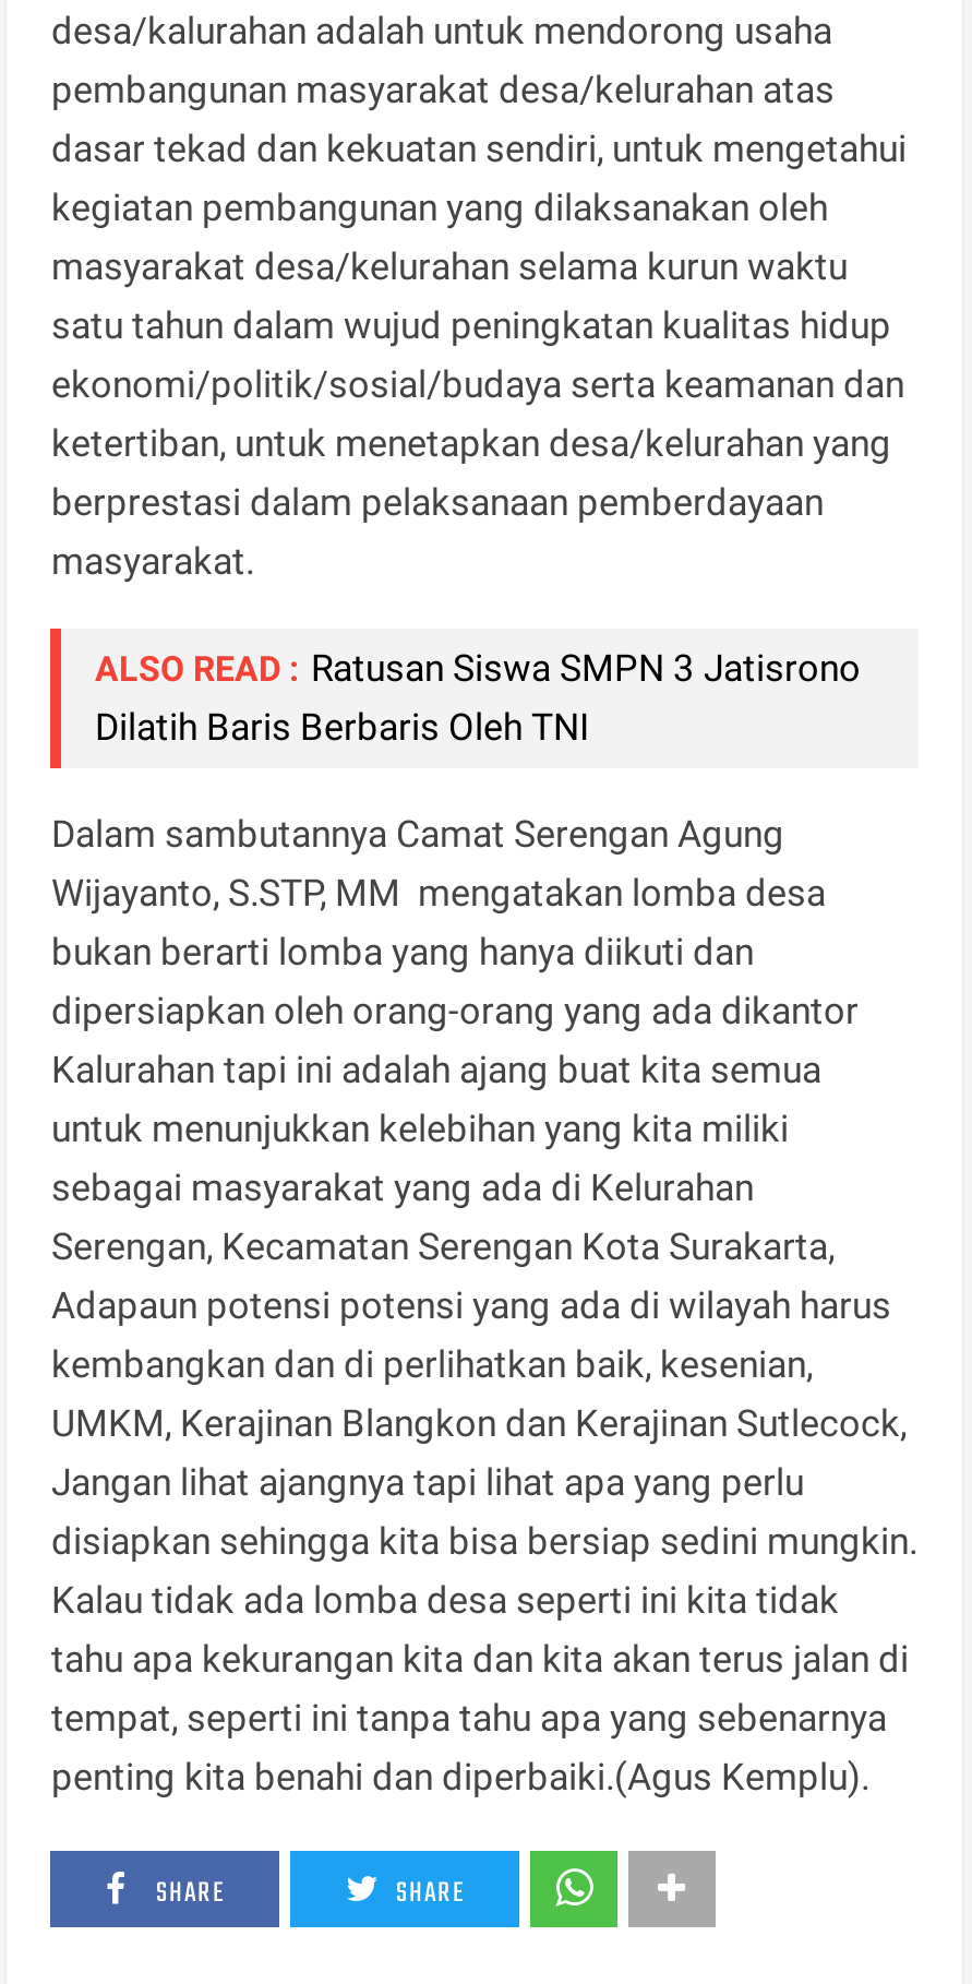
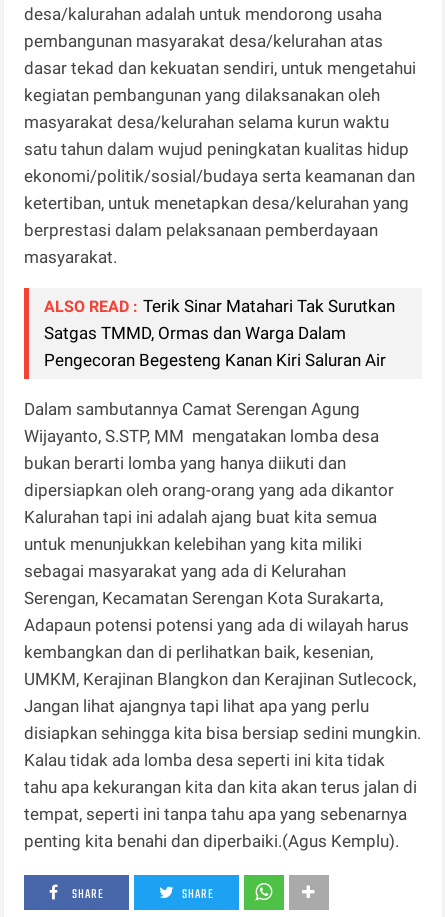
- ALSO READ : Ratusan Siswa SMPN 3 Jatisrono
- Dilatih Baris Berbaris Oleh TNI
+ ALSO READ : Terik Sinar Matahari Tak Surutkan
+ Satgas TMMD, Ormas dan Warga Dalam
+ Pengecoran Begesteng Kanan Kiri Saluran Air
